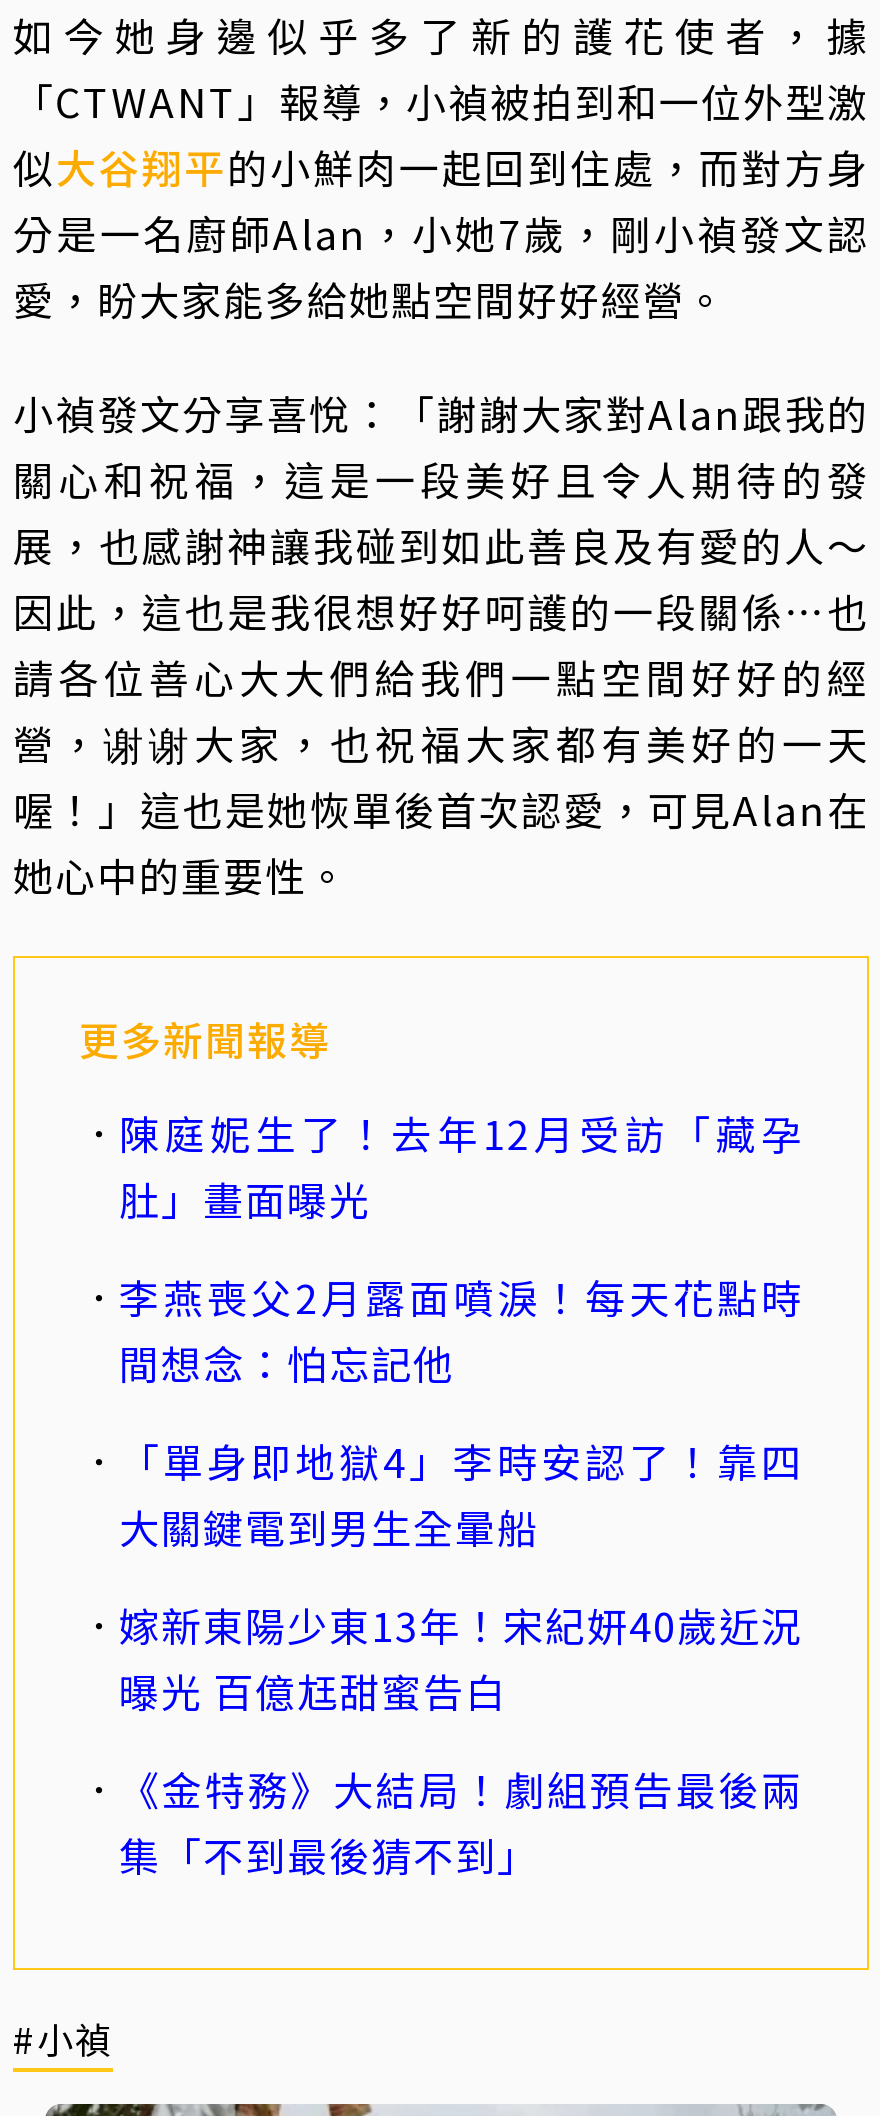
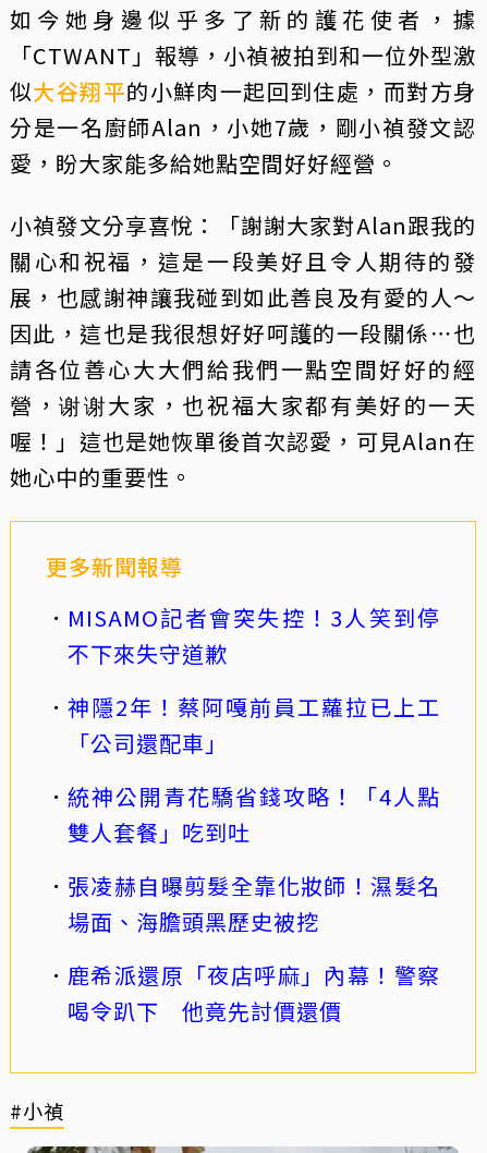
- 陳庭妮生了！去年12月受訪「藏孕
- 肚」畫面曝光
+ MISAMO記者會突失控！3人笑到停
+ 不下來失守道歉

- 李燕喪父2月露面噴淚！每天花點時
- 間想念：怕忘記他
+ 神隱2年！蔡阿嘎前員工蘿拉已上工
+ 「公司還配車」

- 「單身即地獄4」李時安認了！靠四
- 大關鍵電到男生全暈船
+ 統神公開青花驕省錢攻略！「4人點
+ 雙人套餐」吃到吐

- 嫁新東陽少東13年！宋紀妍40歲近況
- 曝光 百億尪甜蜜告白
+ 張凌赫自曝剪髮全靠化妝師！濕髮名
+ 場面、海膽頭黑歷史被挖

- 《金特務》大結局！劇組預告最後兩
- 集「不到最後猜不到」
+ 鹿希派還原「夜店呼麻」內幕！警察
+ 喝令趴下 他竟先討價還價
